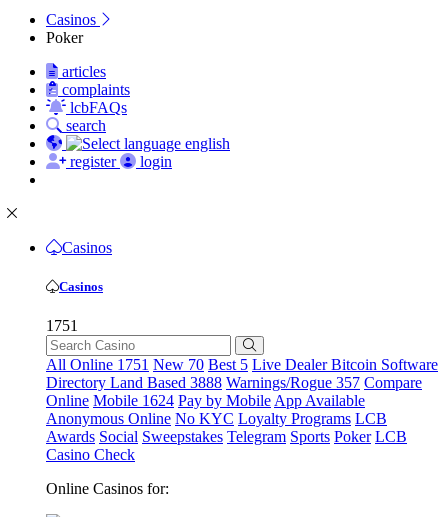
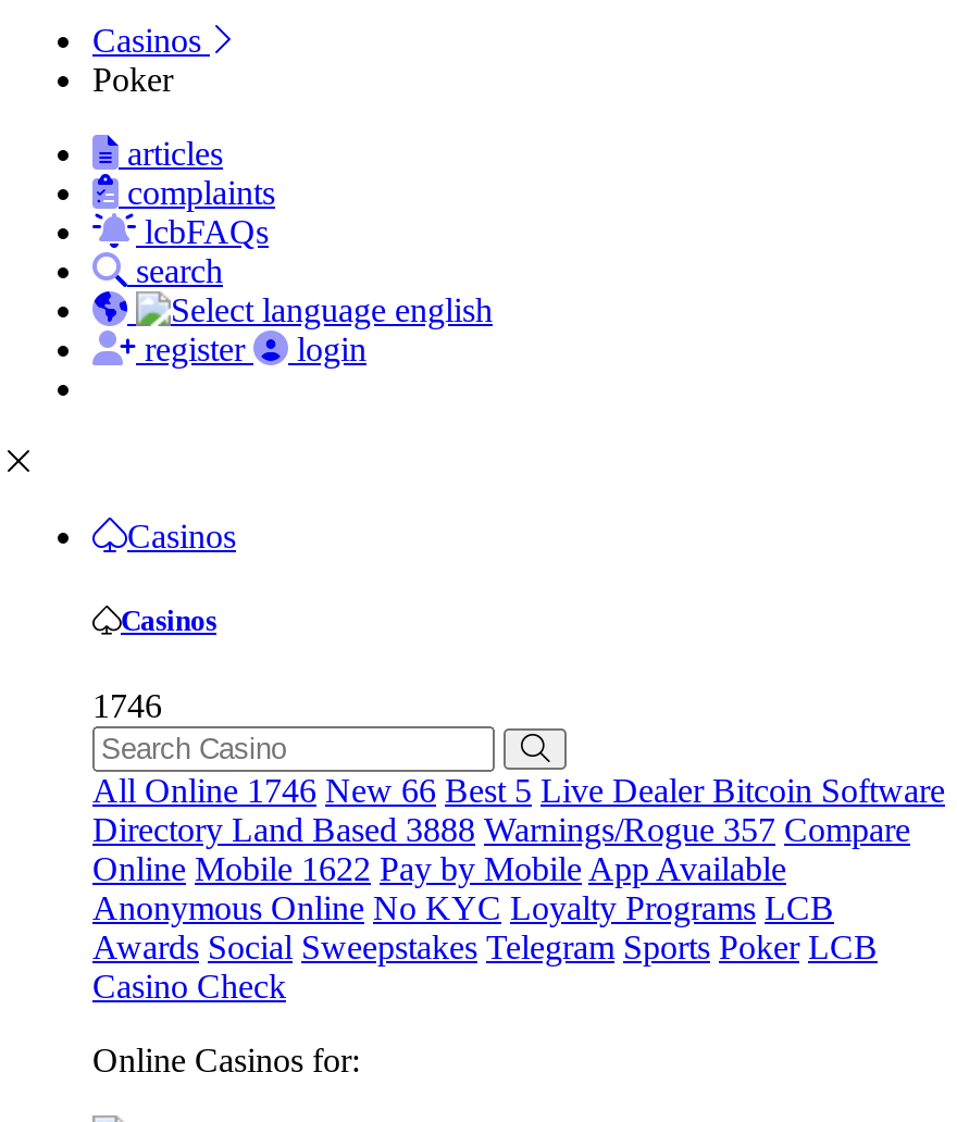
- 1751
+ 1746

- All Online1751 New70 Best 5 Live Dealer Bitcoin Software
+ All Online1746 New66 Best 5 Live Dealer Bitcoin Software

- Online Mobile 1624 Pay by Mobile App Available
+ Online Mobile 1622 Pay by Mobile App Available
